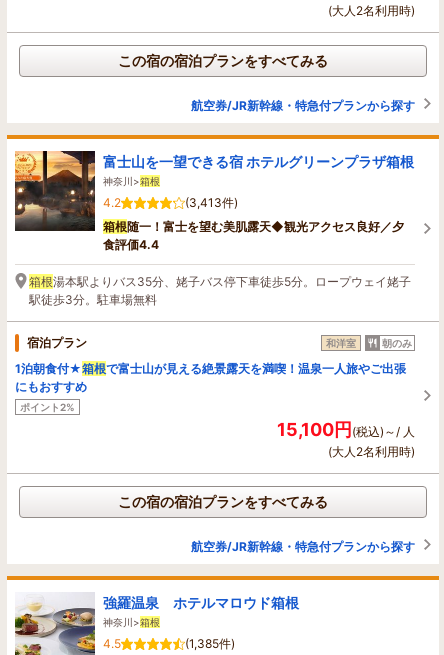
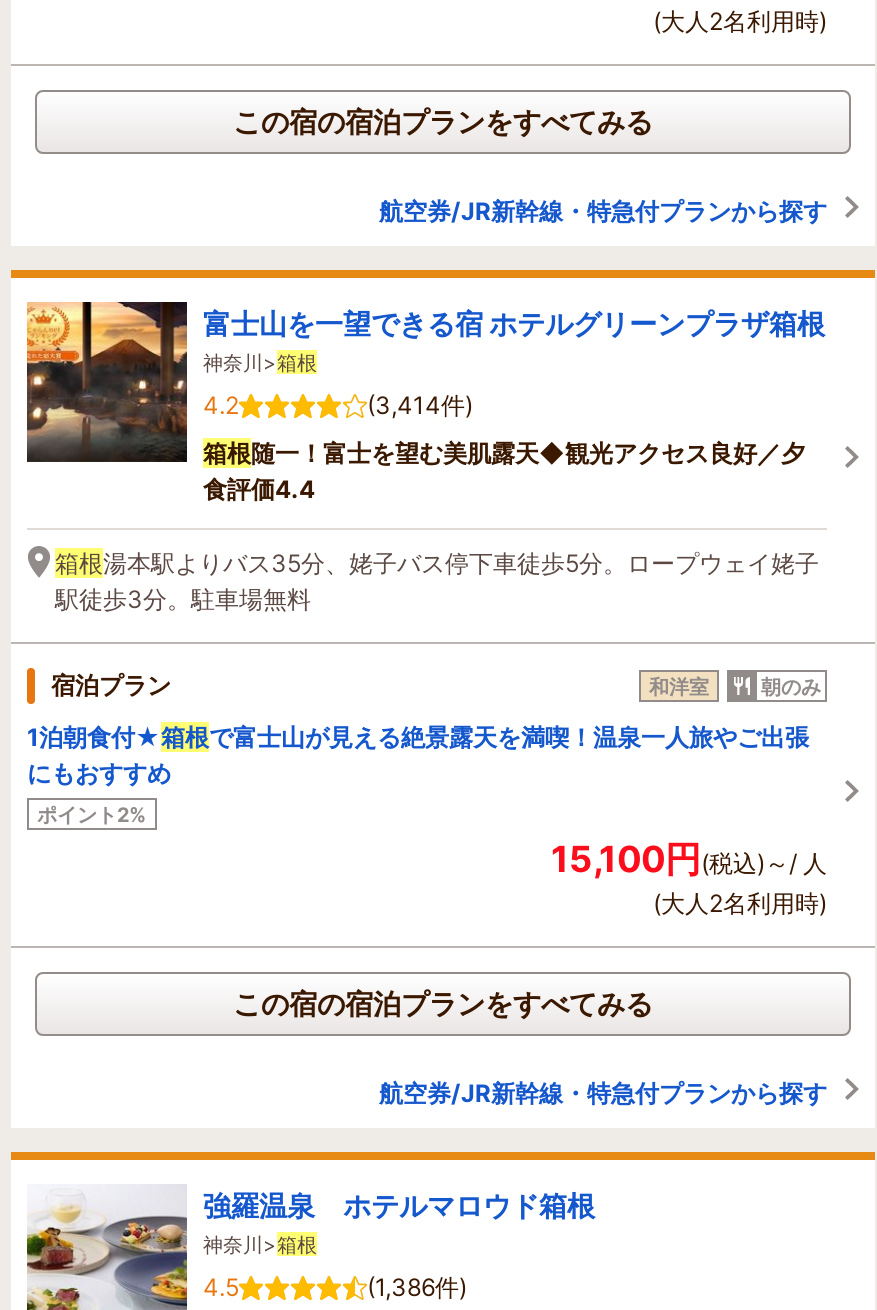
- (3,413件)
+ (3,414件)

- (1,385件)
+ (1,386件)
